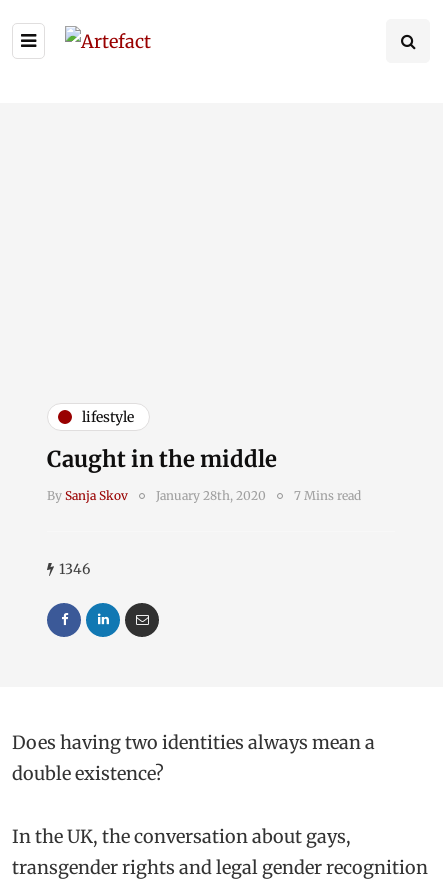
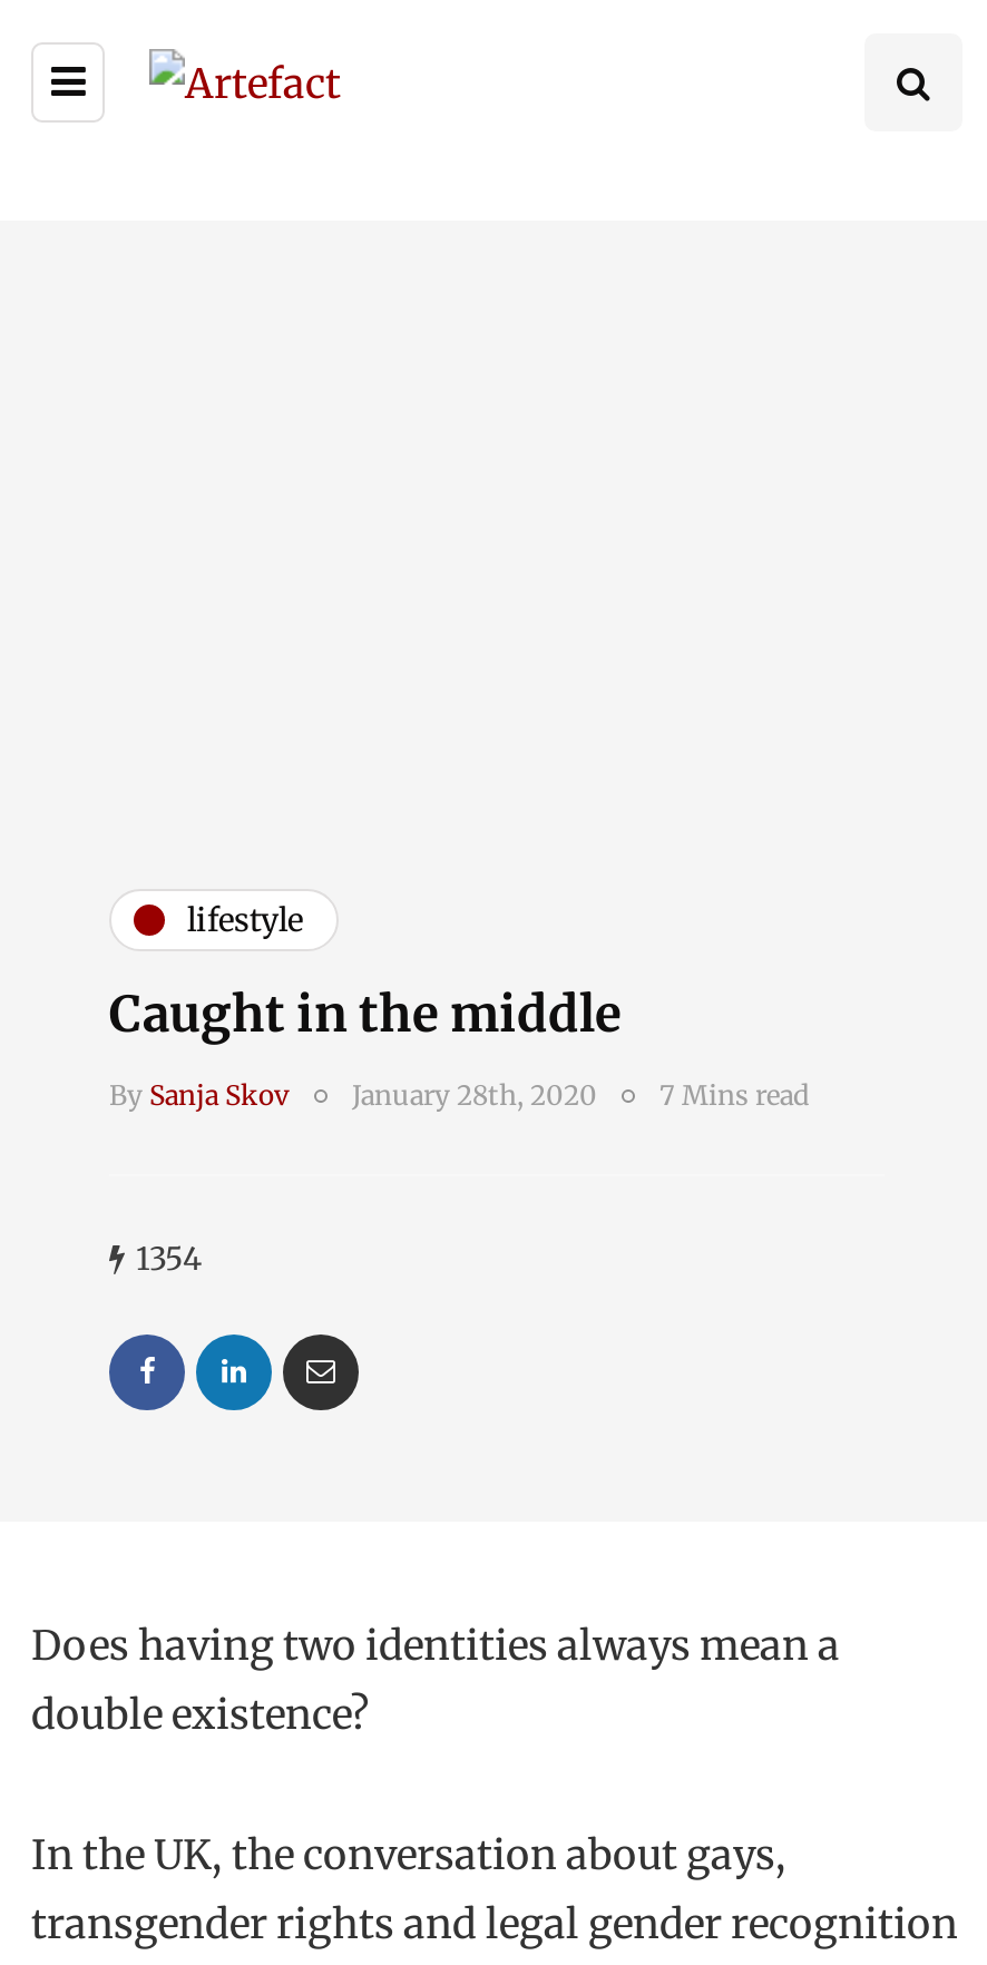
- 1346
+ 1354
